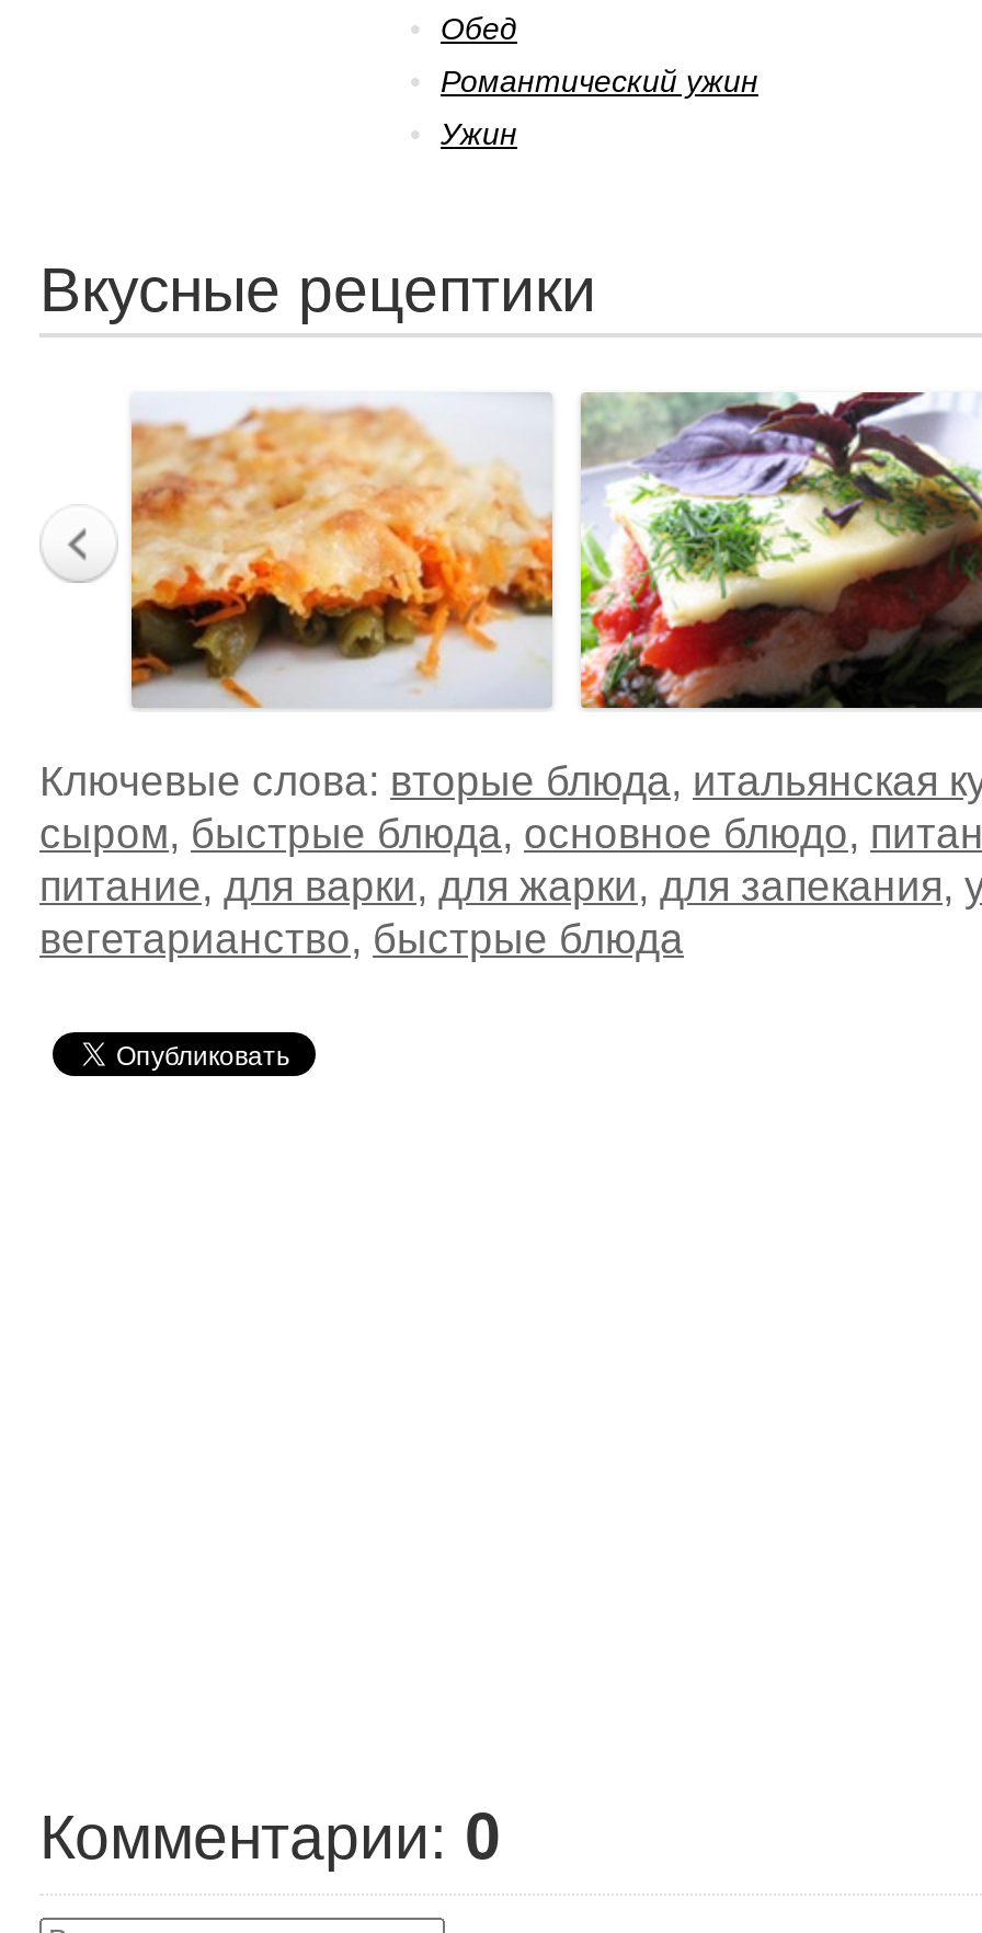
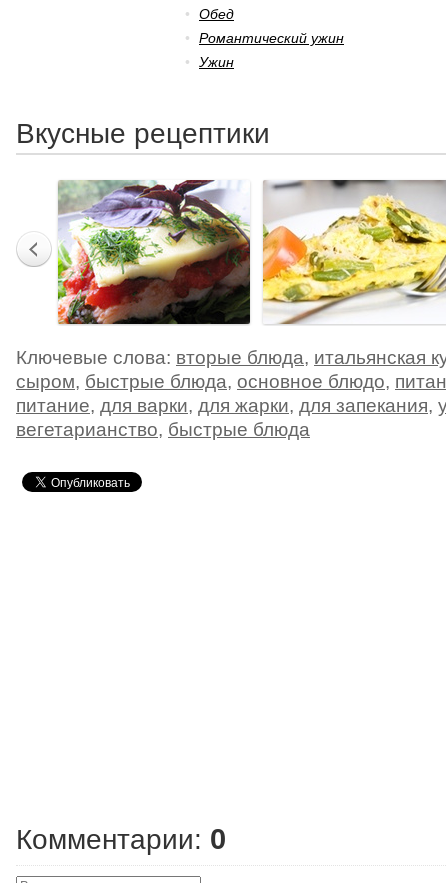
- [image]
+ [image]

- [image]
+ [image]
